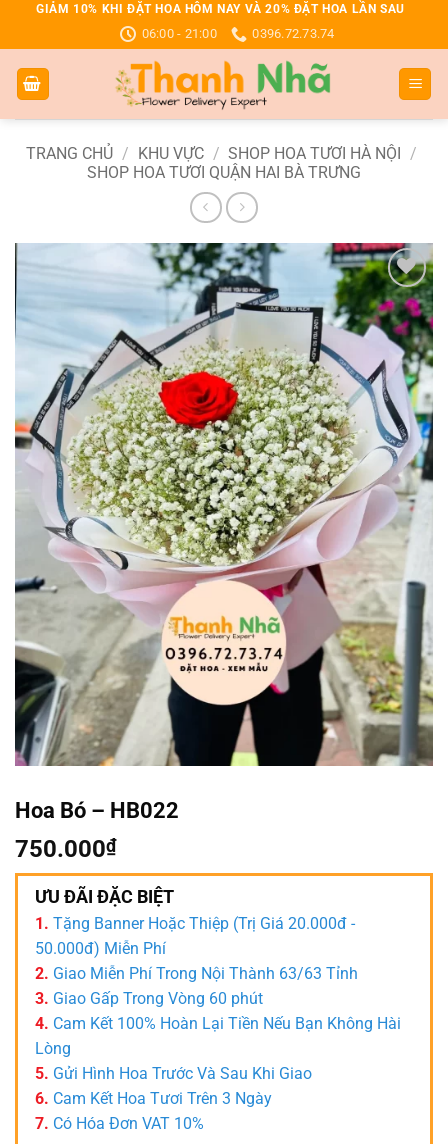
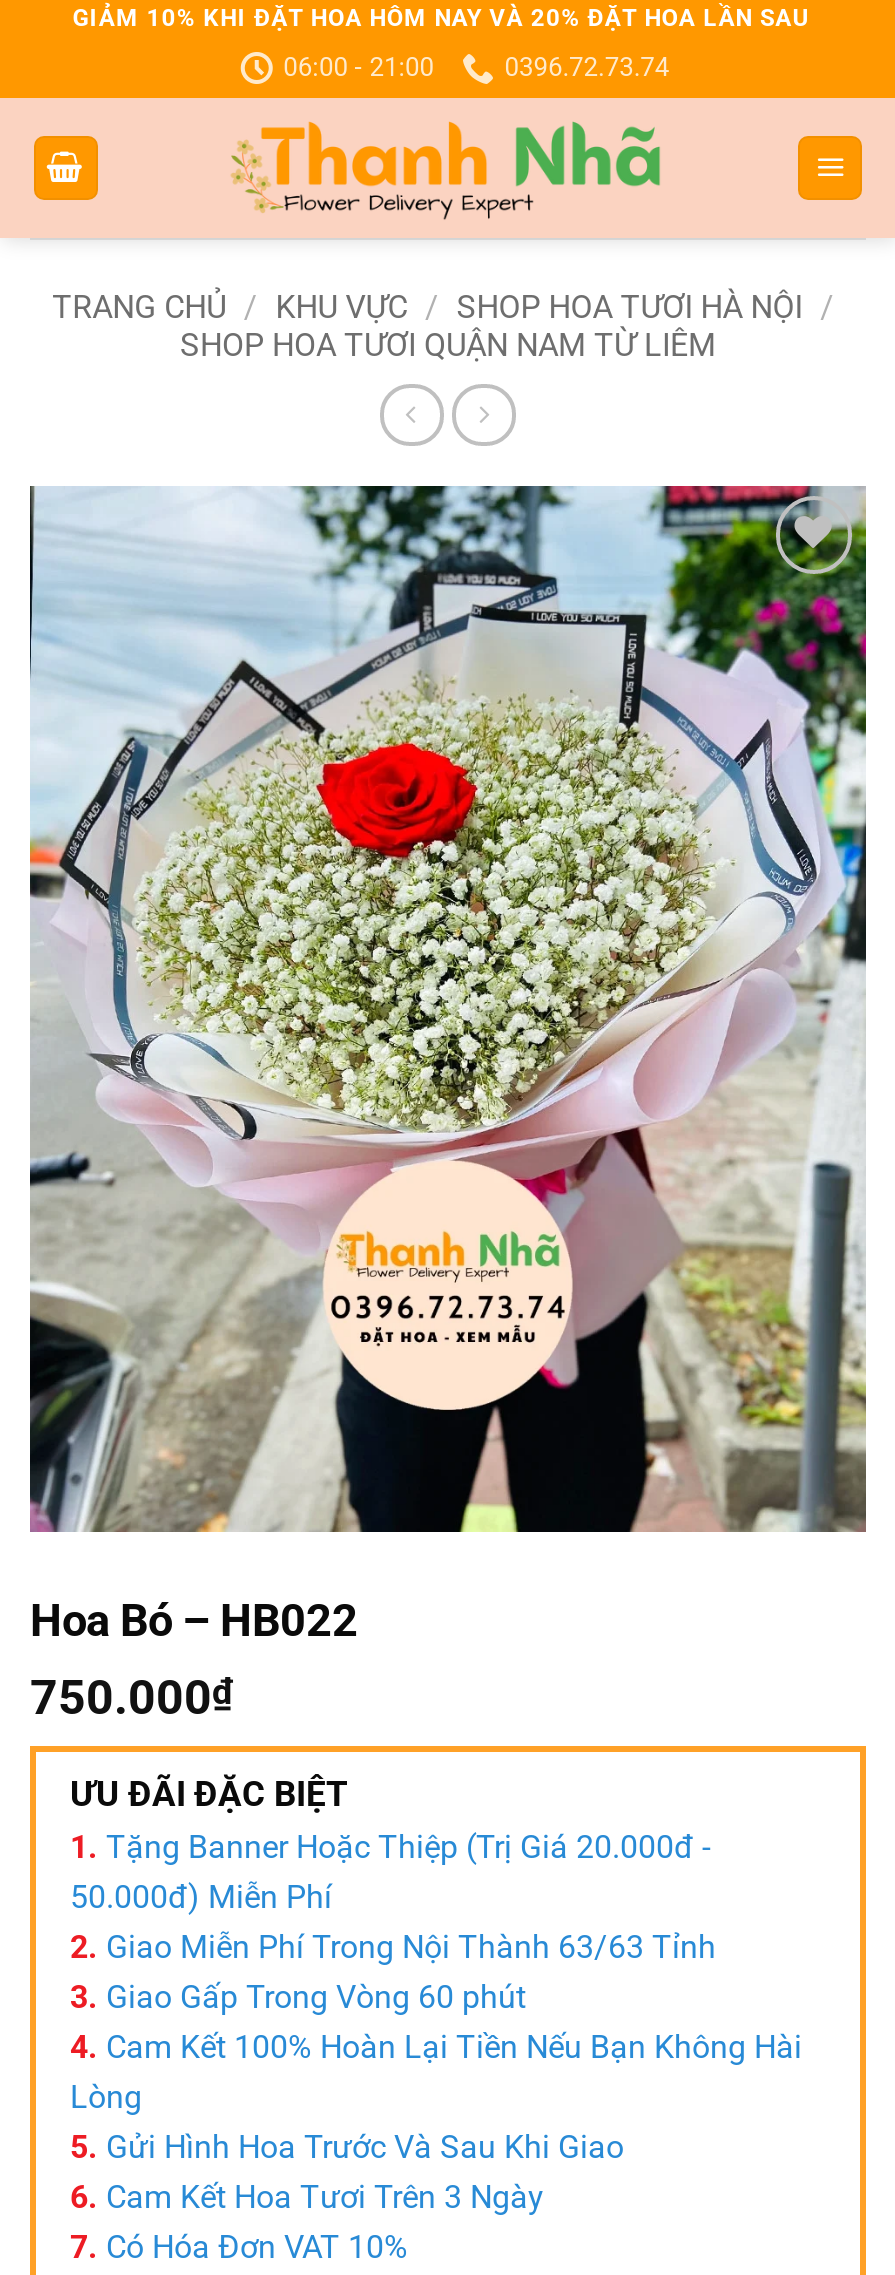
- SHOP HOA TƯƠI QUẬN HAI BÀ TRƯNG
+ SHOP HOA TƯƠI QUẬN NAM TỪ LIÊM
